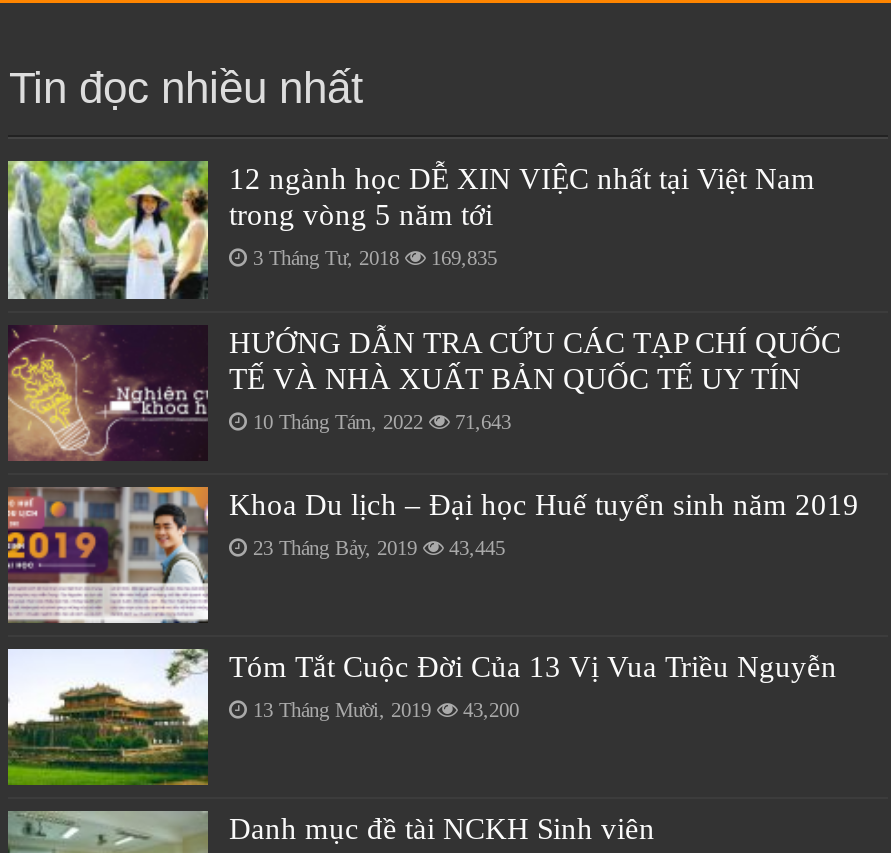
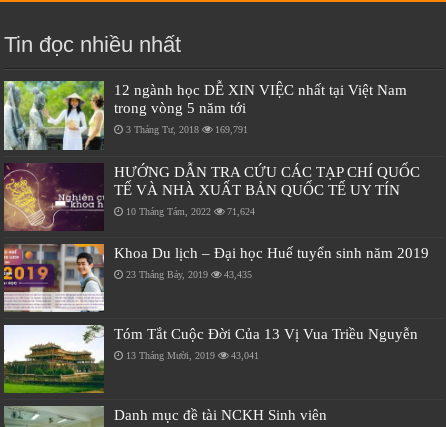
- 3 Tháng Tư, 2018 169,835
+ 3 Tháng Tư, 2018 169,791

- 10 Tháng Tám, 2022 71,643
+ 10 Tháng Tám, 2022 71,624

- 23 Tháng Bảy, 2019 43,445
+ 23 Tháng Bảy, 2019 43,435

- 13 Tháng Mười, 2019 43,200
+ 13 Tháng Mười, 2019 43,041
